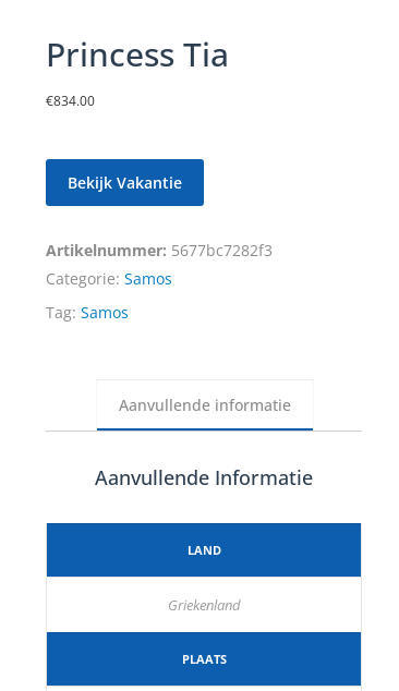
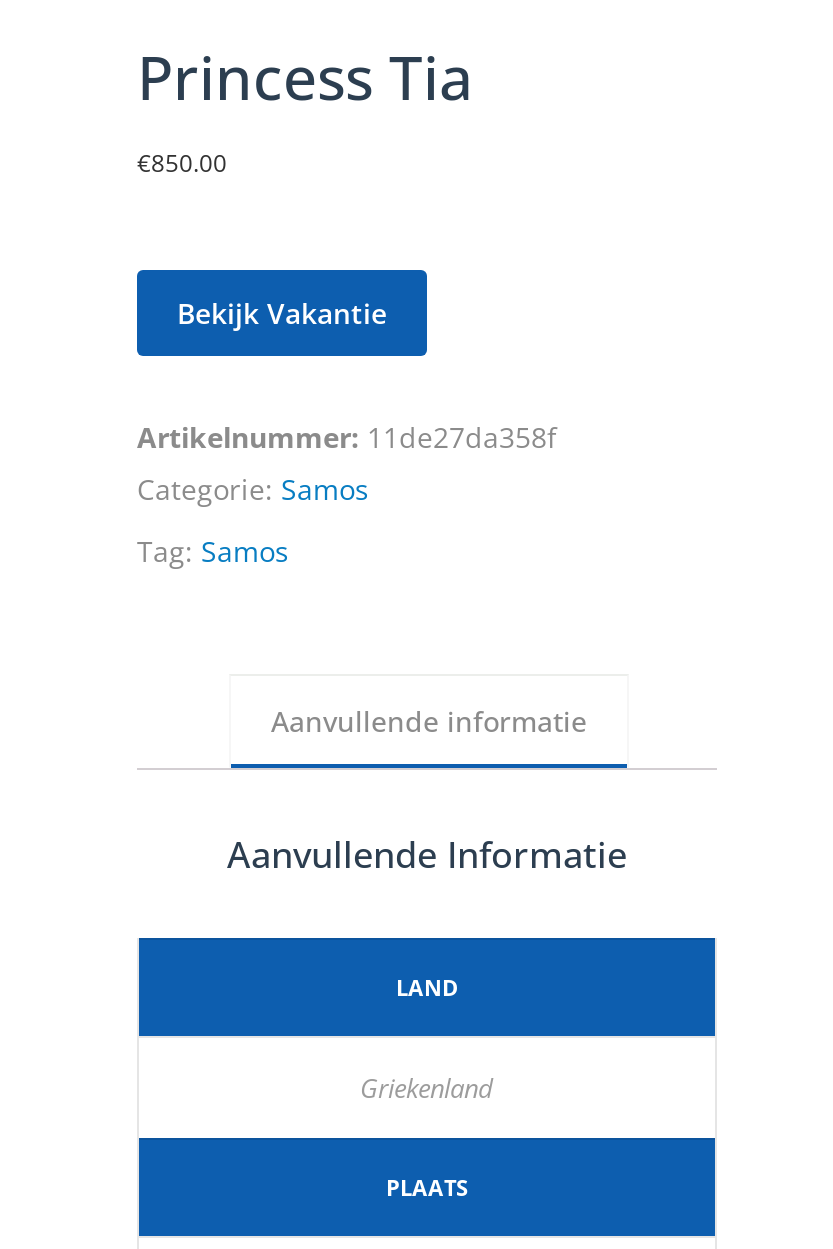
- €834.00
+ €850.00

- Artikelnummer: 5677bc7282f3
+ Artikelnummer: 11de27da358f
